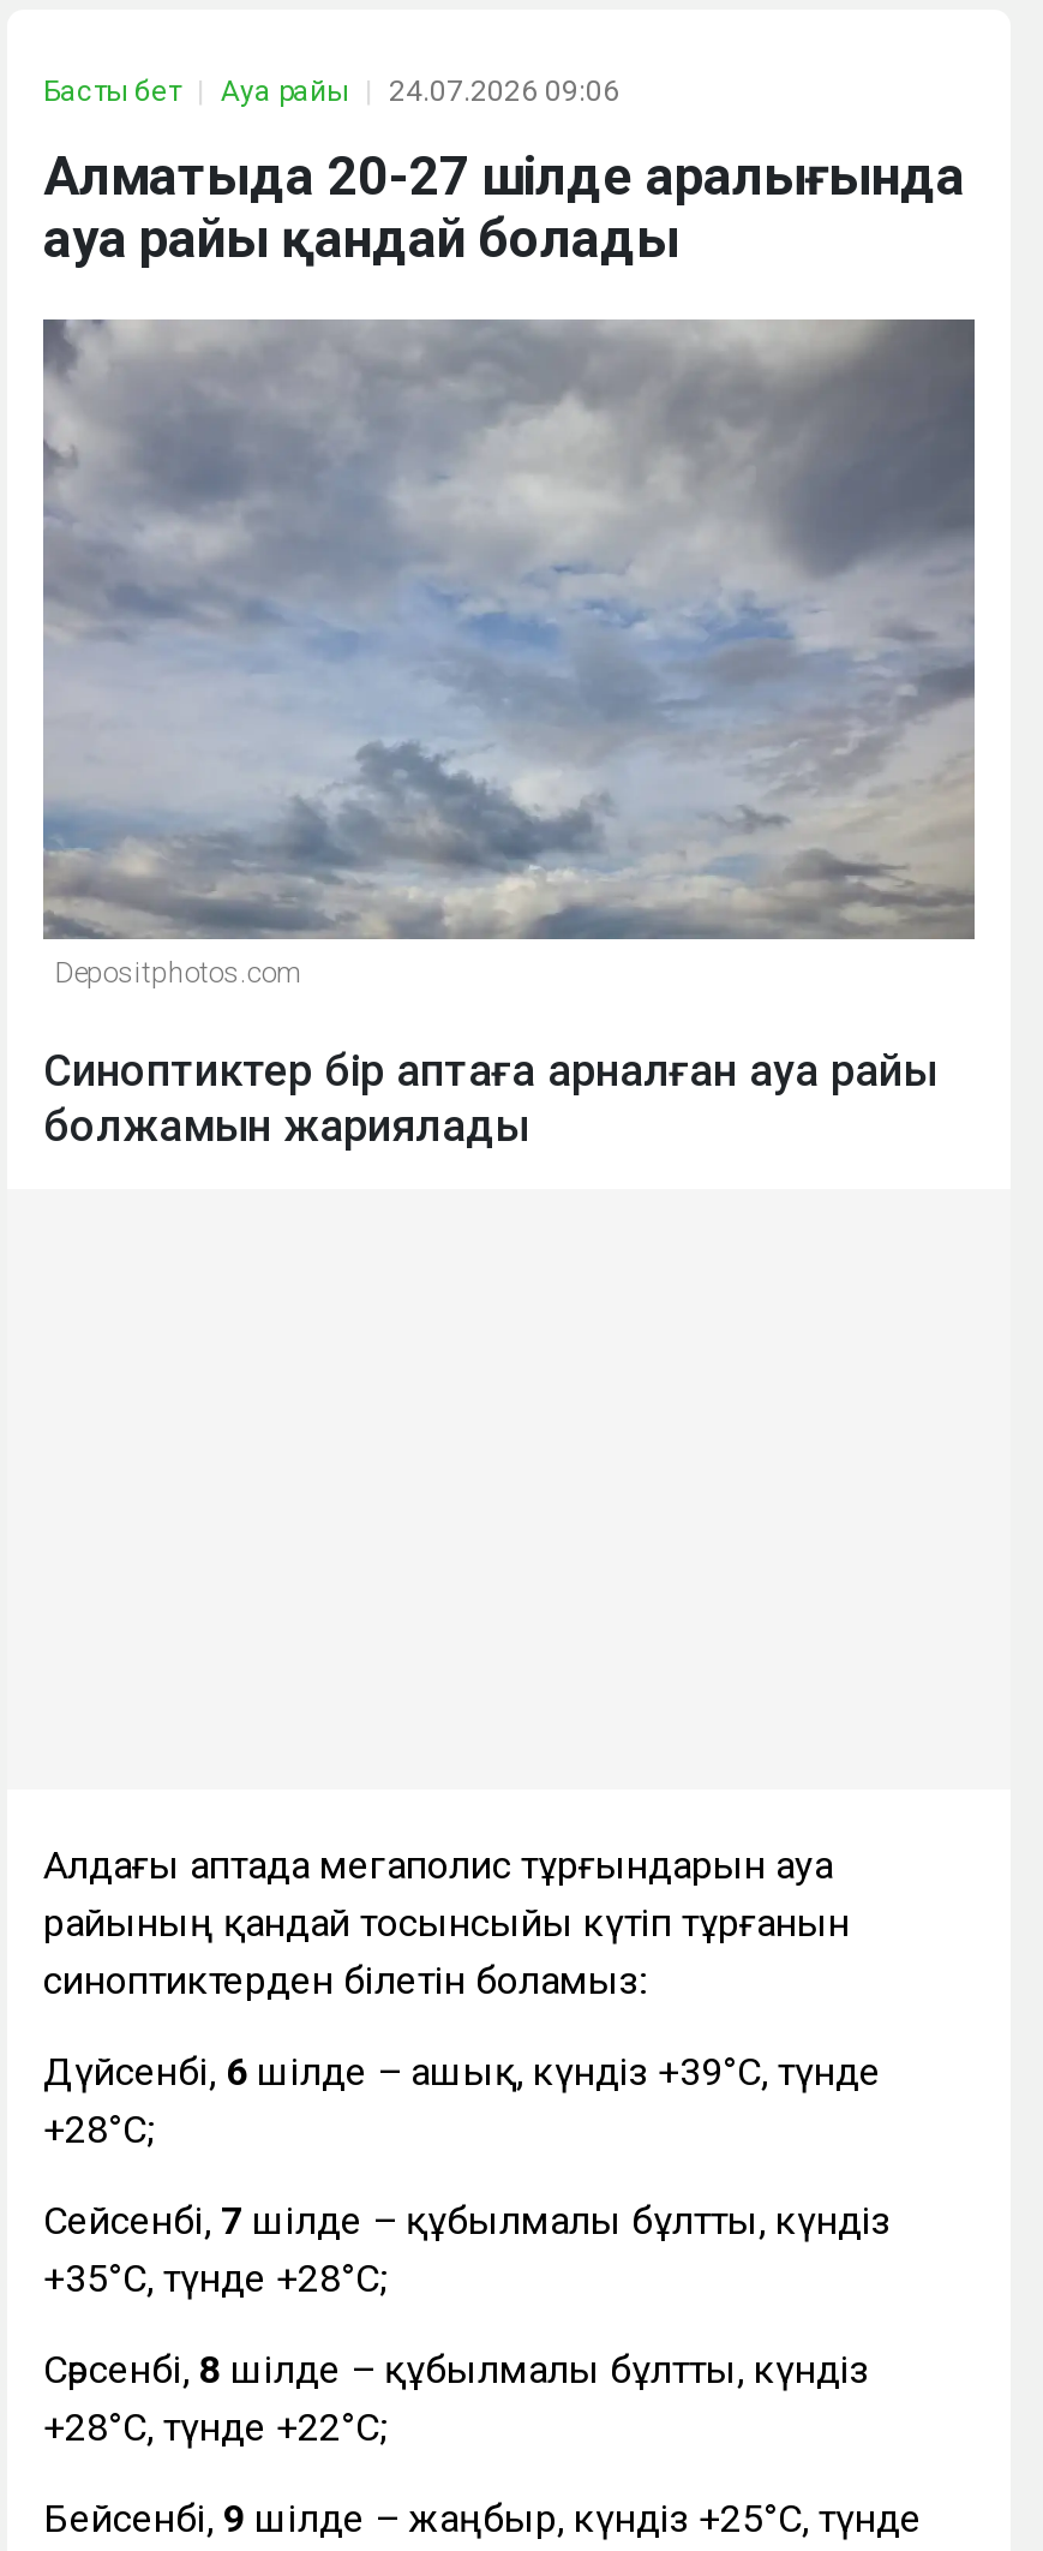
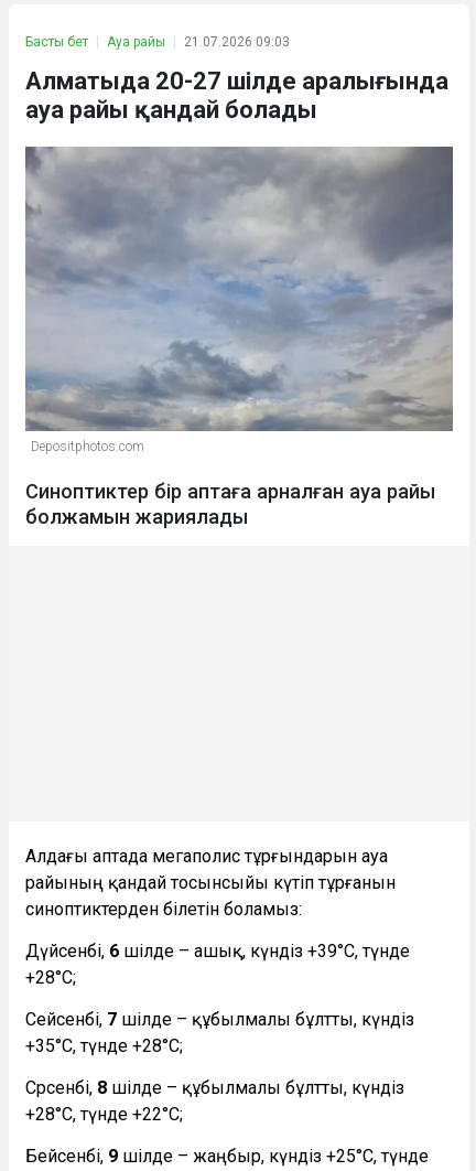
- Басты бет Ауа райы 24.07.2026 09:06
+ Басты бет Ауа райы 21.07.2026 09:03
